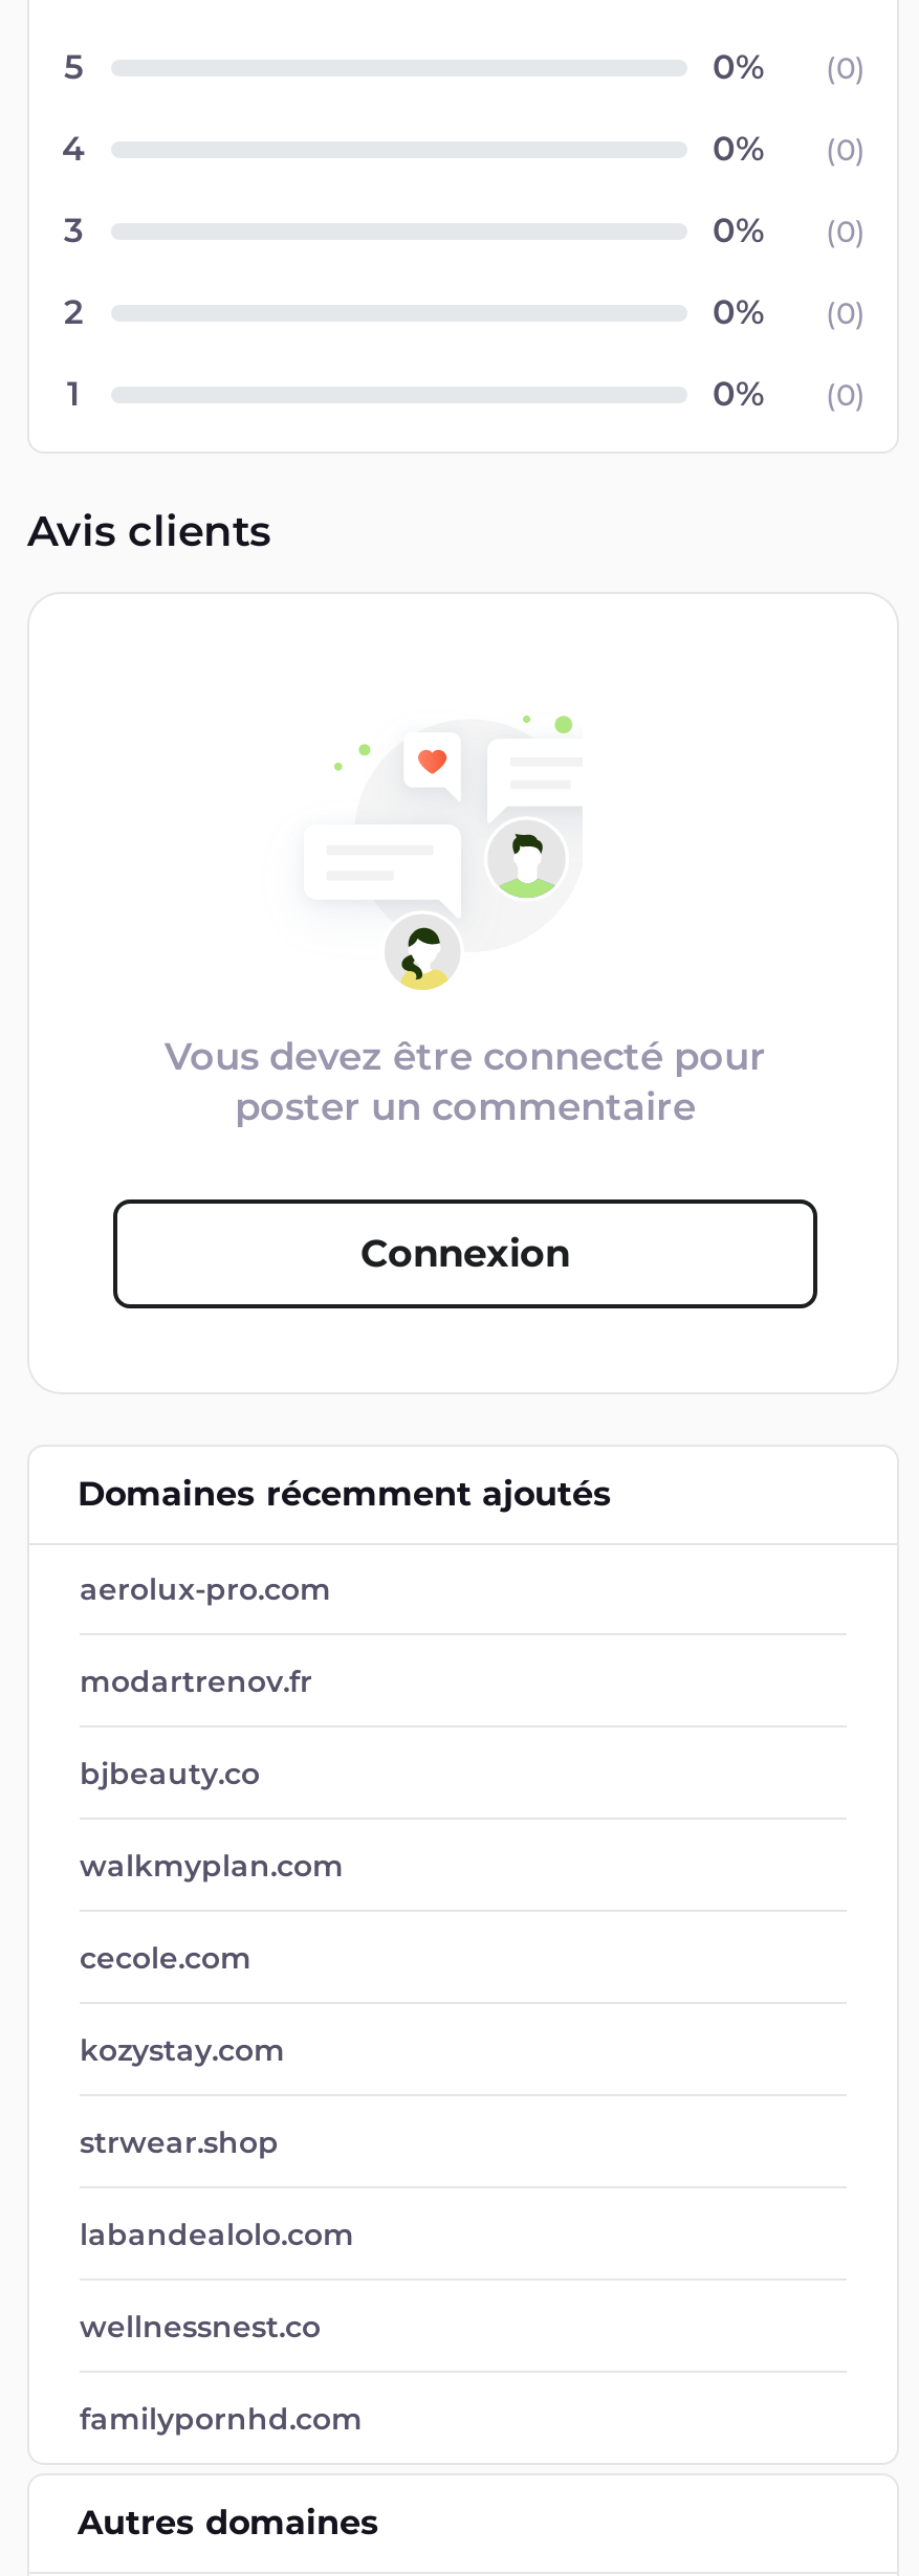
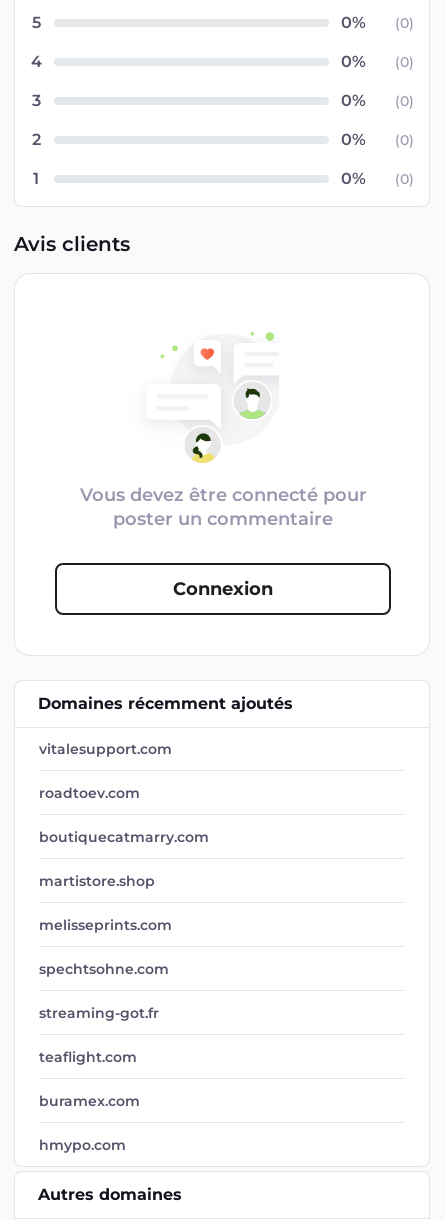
- aerolux-pro.com
+ vitalesupport.com

- modartrenov.fr
+ roadtoev.com

- bjbeauty.co
+ boutiquecatmarry.com

- walkmyplan.com
+ martistore.shop

- cecole.com
+ melisseprints.com

- kozystay.com
+ spechtsohne.com

- strwear.shop
+ streaming-got.fr

- labandealolo.com
+ teaflight.com

- wellnessnest.co
+ buramex.com

- familypornhd.com
+ hmypo.com
